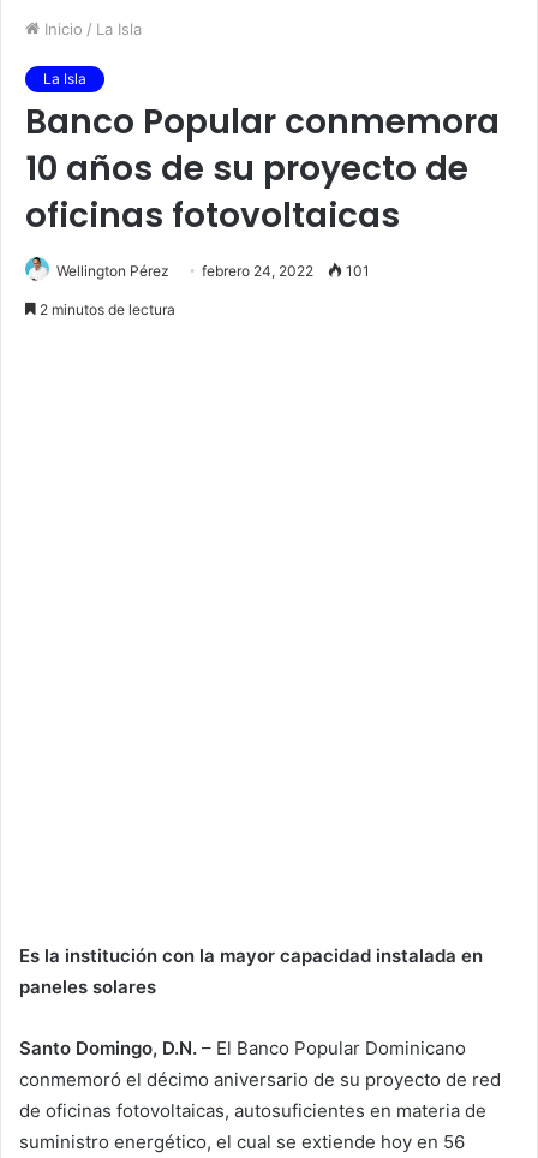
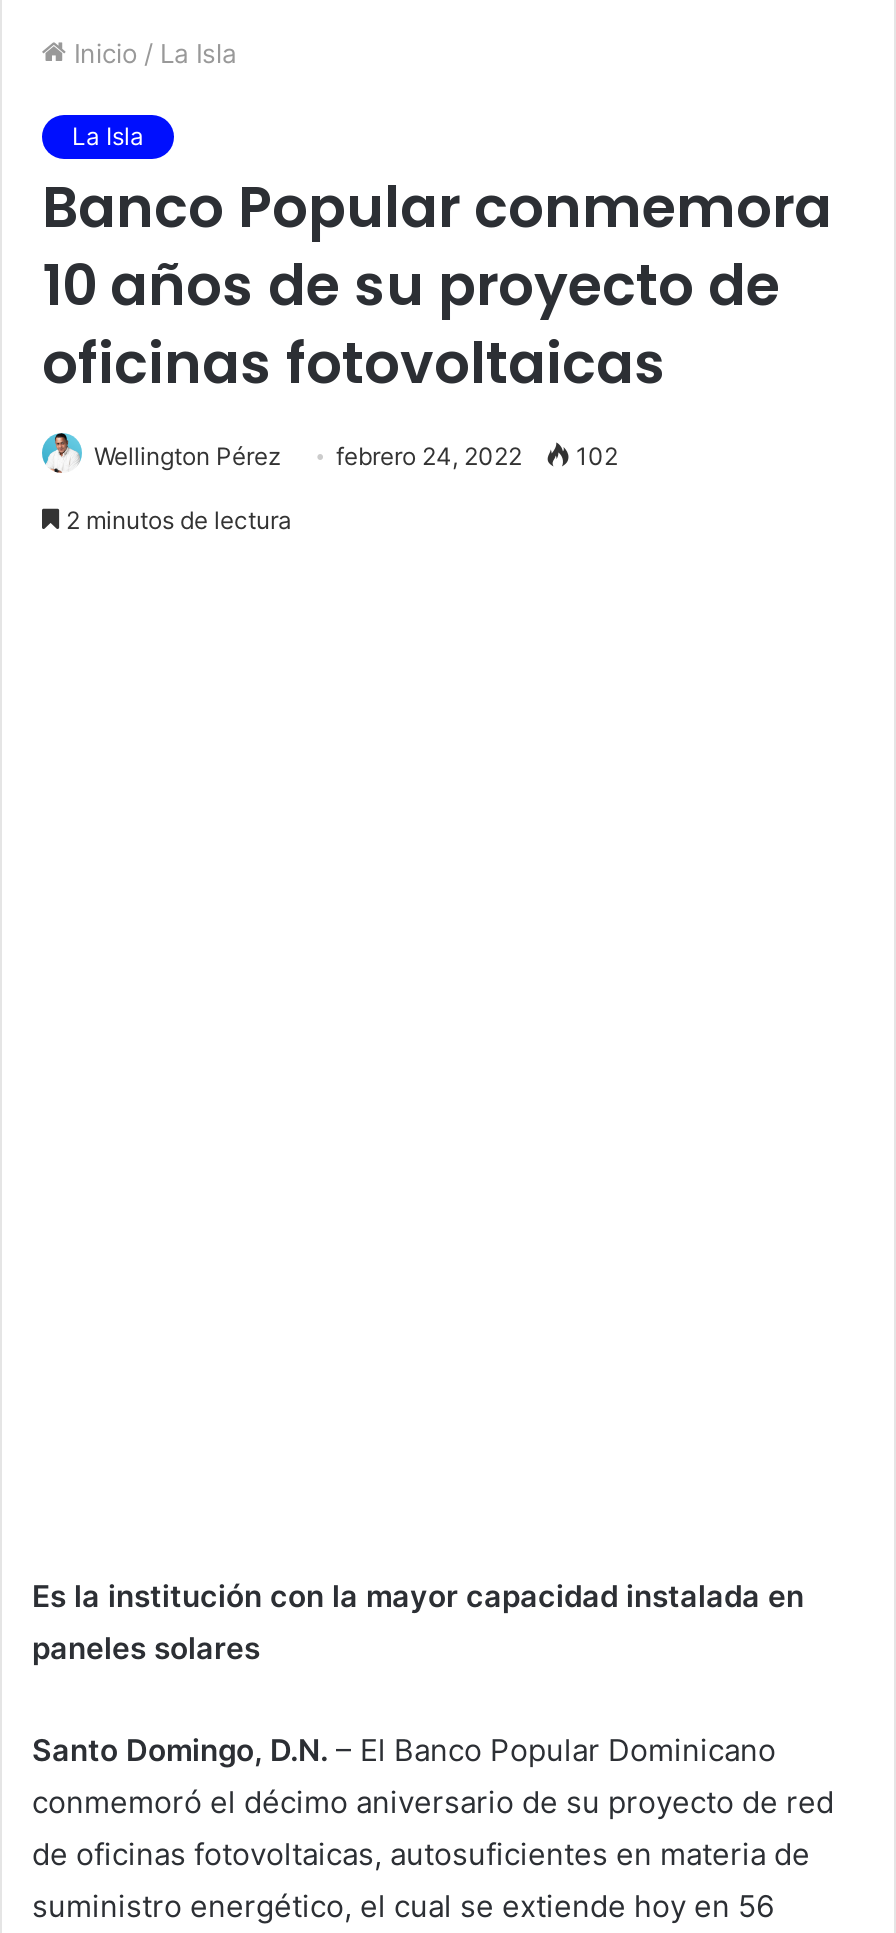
- Wellington Pérez febrero 24, 2022 101
+ Wellington Pérez febrero 24, 2022 102
